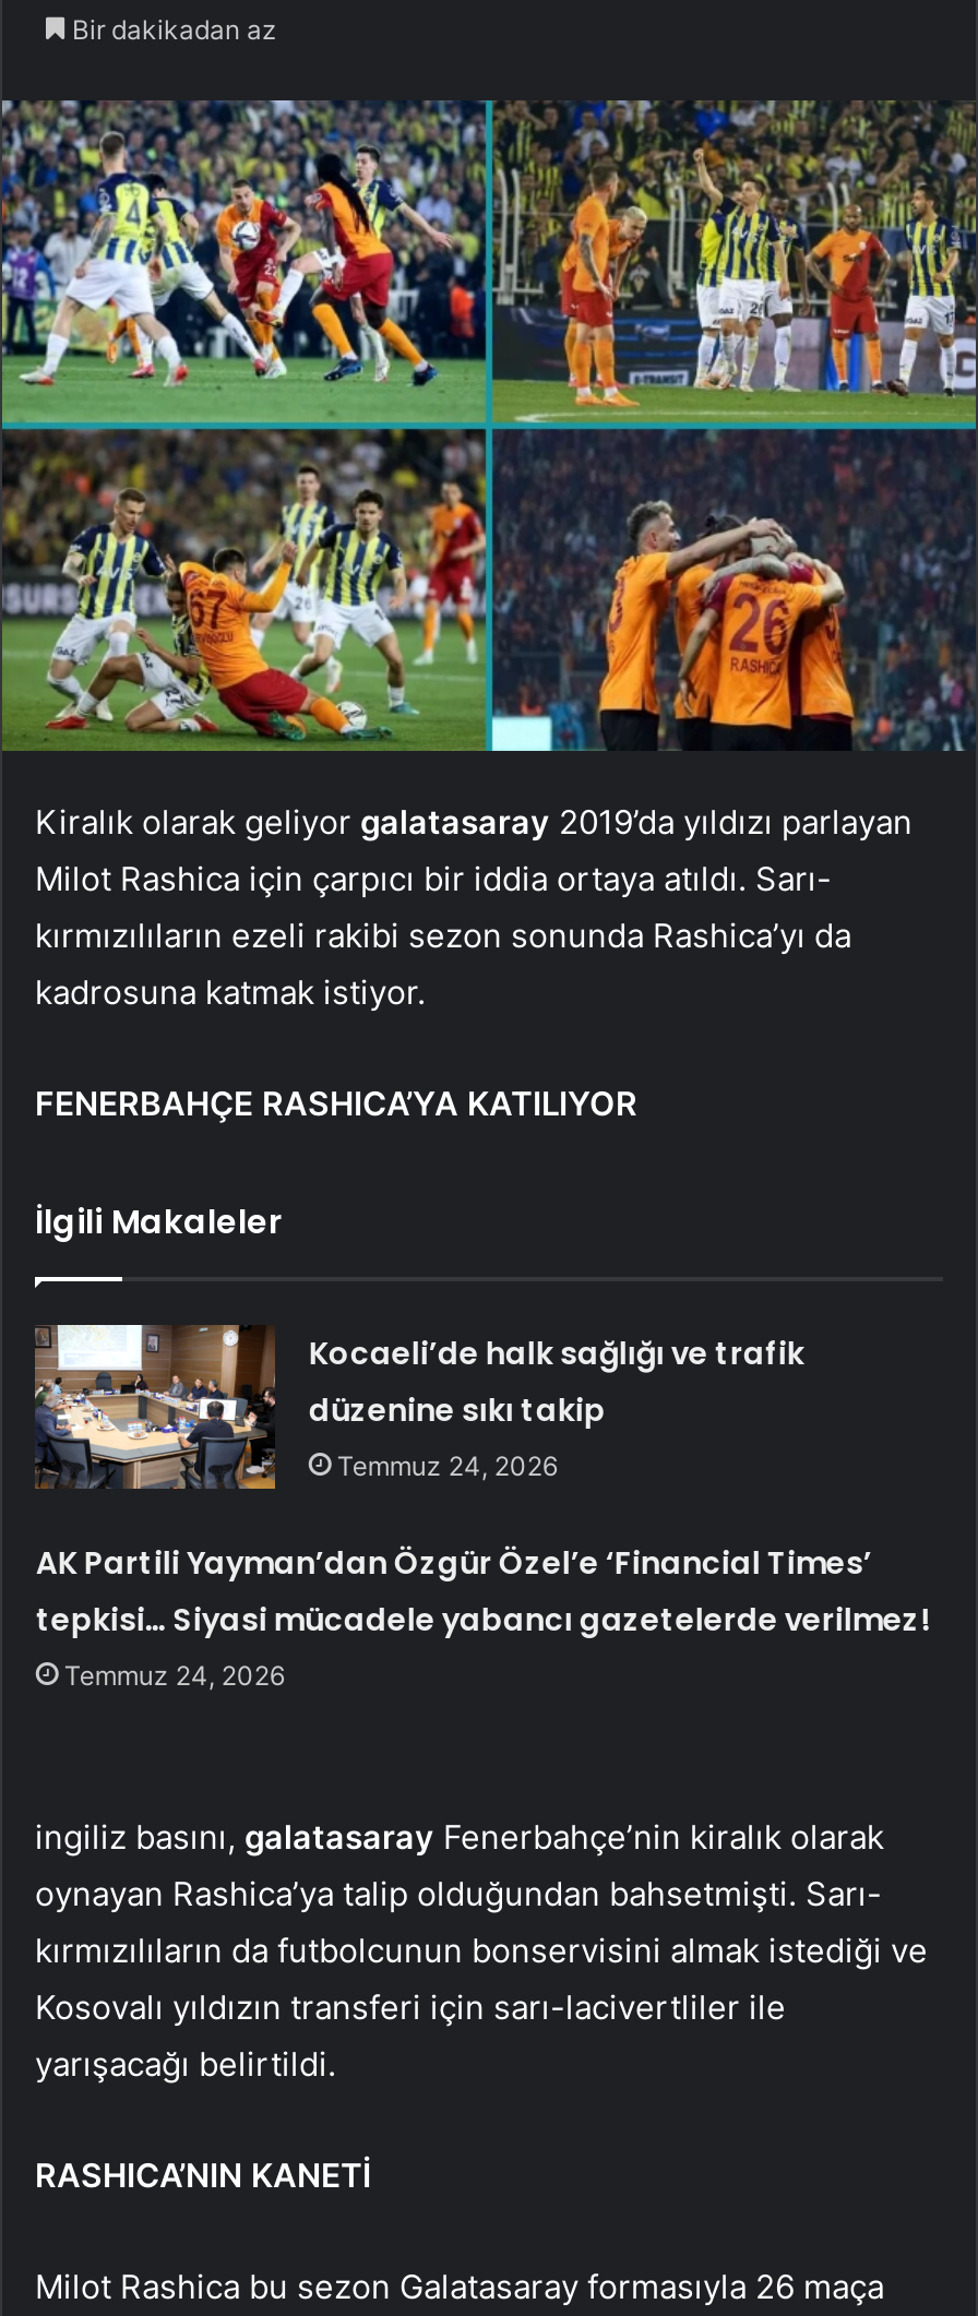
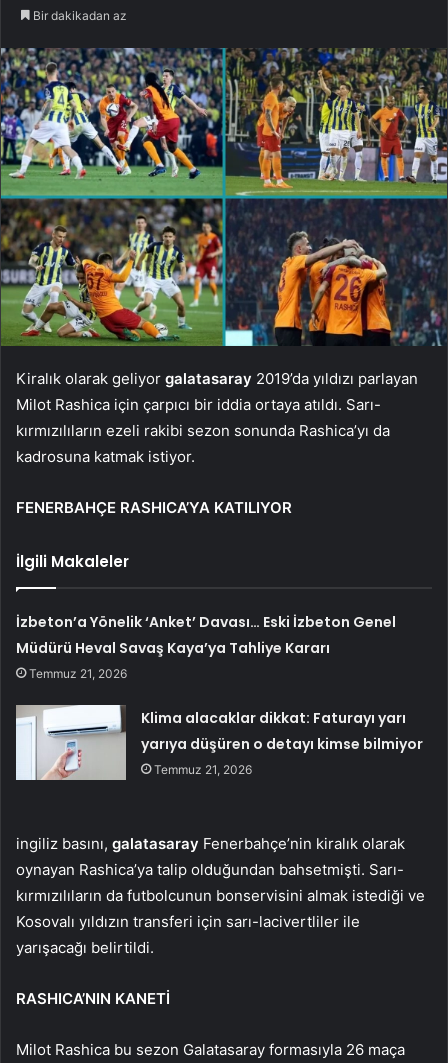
- Kocaeli’de halk sağlığı ve trafik
- düzenine sıkı takip
- Temmuz 24, 2026
+ İzbeton’a Yönelik ‘Anket’ Davası… Eski İzbeton Genel
+ Müdürü Heval Savaş Kaya’ya Tahliye Kararı
+ Temmuz 21, 2026

- AK Partili Yayman’dan Özgür Özel’e ‘Financial Times’
- tepkisi… Siyasi mücadele yabancı gazetelerde verilmez!
- Temmuz 24, 2026
+ Klima alacaklar dikkat: Faturayı yarı
+ yarıya düşüren o detayı kimse bilmiyor
+ Temmuz 21, 2026
